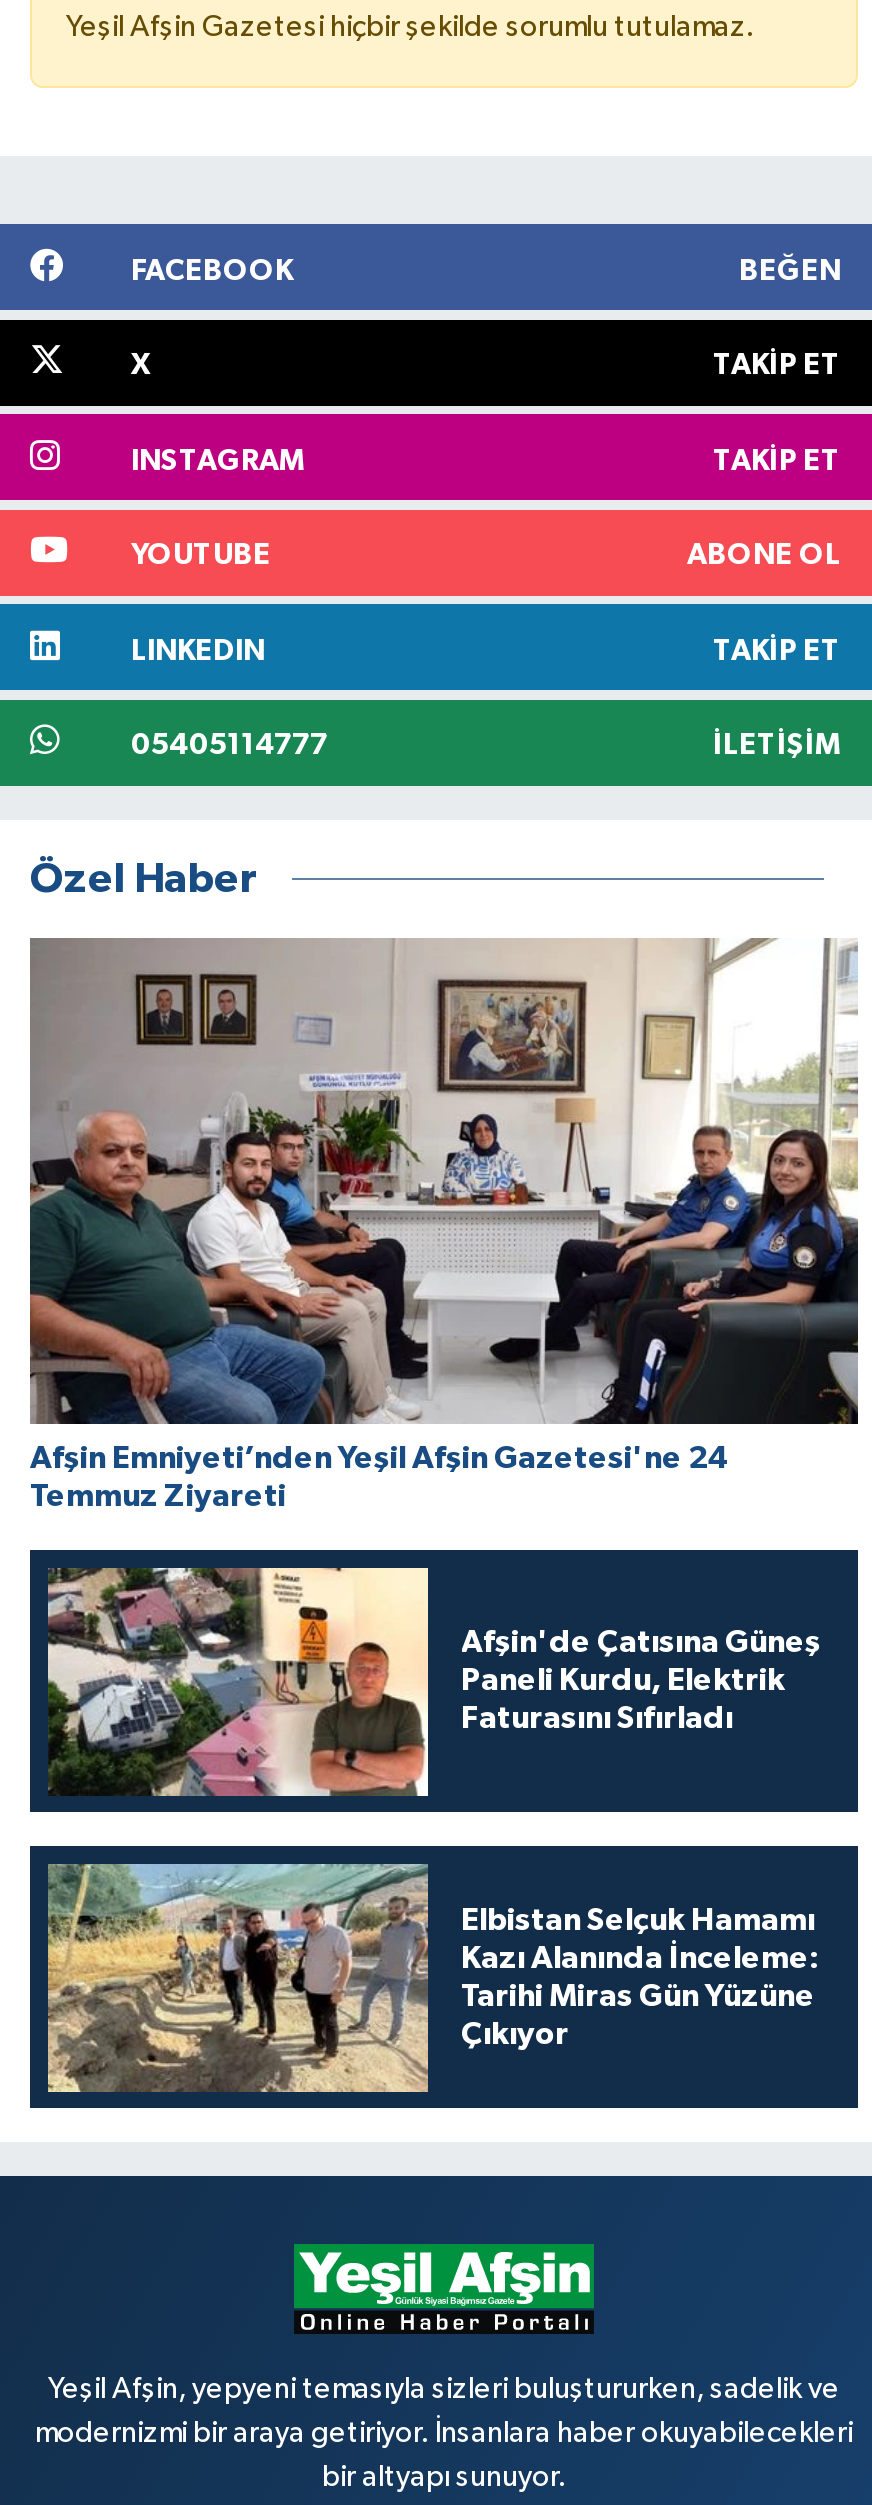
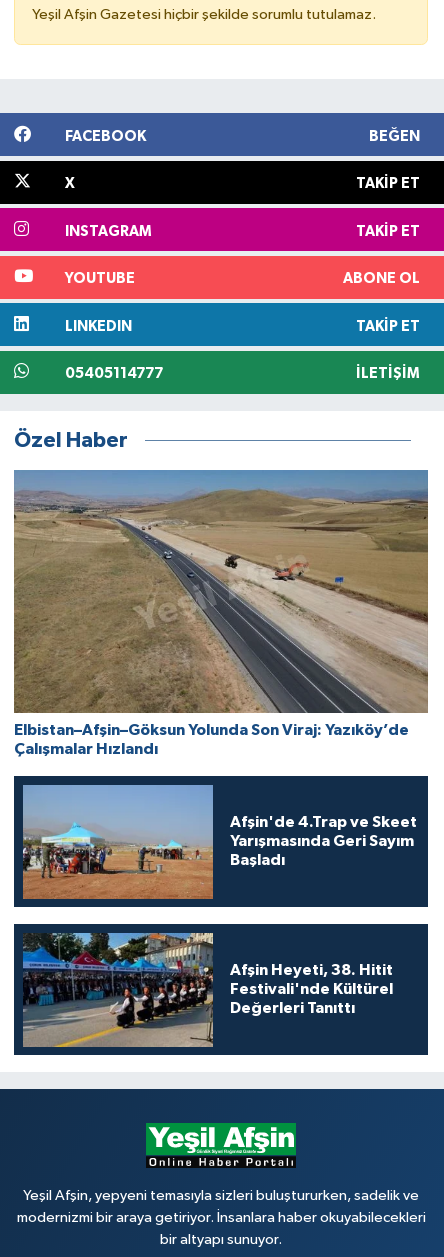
- [image]
- Afşin Emniyeti’nden Yeşil Afşin Gazetesi'ne 24
- Temmuz Ziyareti
+ [image]
+ Elbistan–Afşin–Göksun Yolunda Son Viraj: Yazıköy’de
+ Çalışmalar Hızlandı

- [image]
- Afşin'de Çatısına Güneş
- Paneli Kurdu, Elektrik
- Faturasını Sıfırladı
+ [image]
+ Afşin'de 4.Trap ve Skeet
+ Yarışmasında Geri Sayım
+ Başladı

- [image]
- Elbistan Selçuk Hamamı
- Kazı Alanında İnceleme:
- Tarihi Miras Gün Yüzüne
- Çıkıyor
+ [image]
+ Afşin Heyeti, 38. Hitit
+ Festivali'nde Kültürel
+ Değerleri Tanıttı
